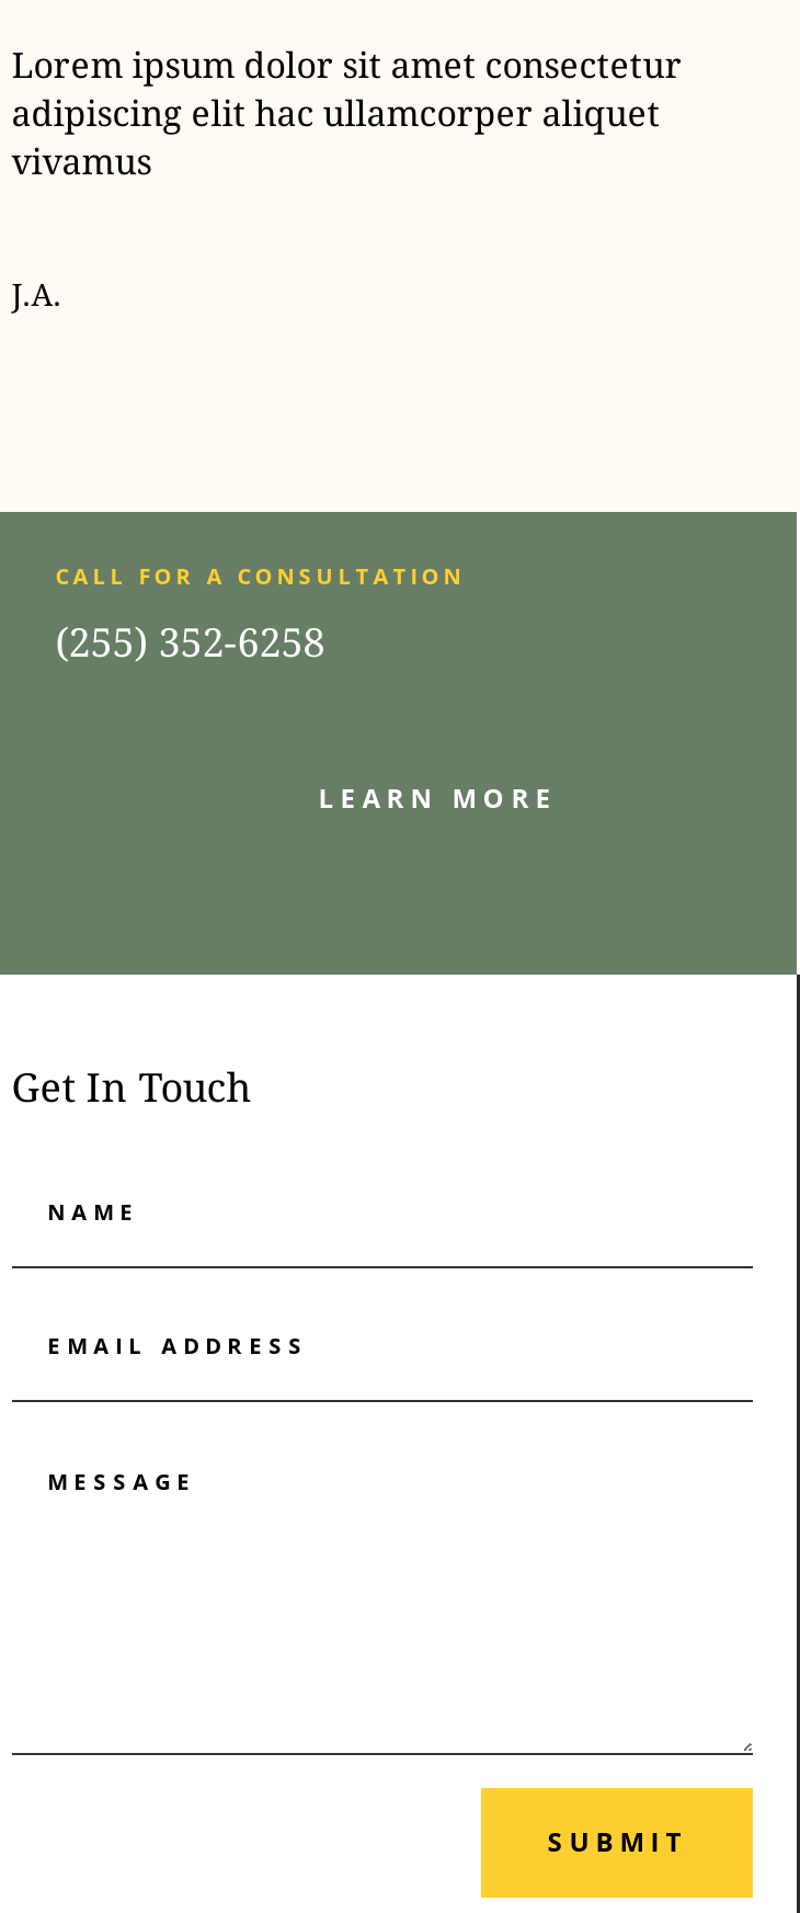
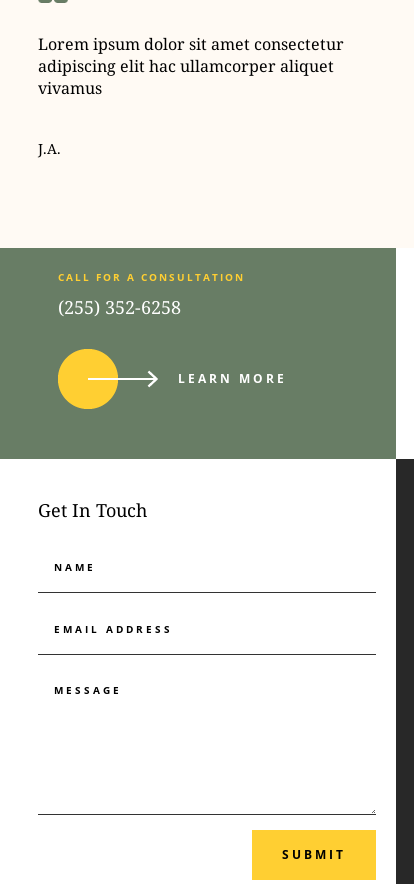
+ [image]
